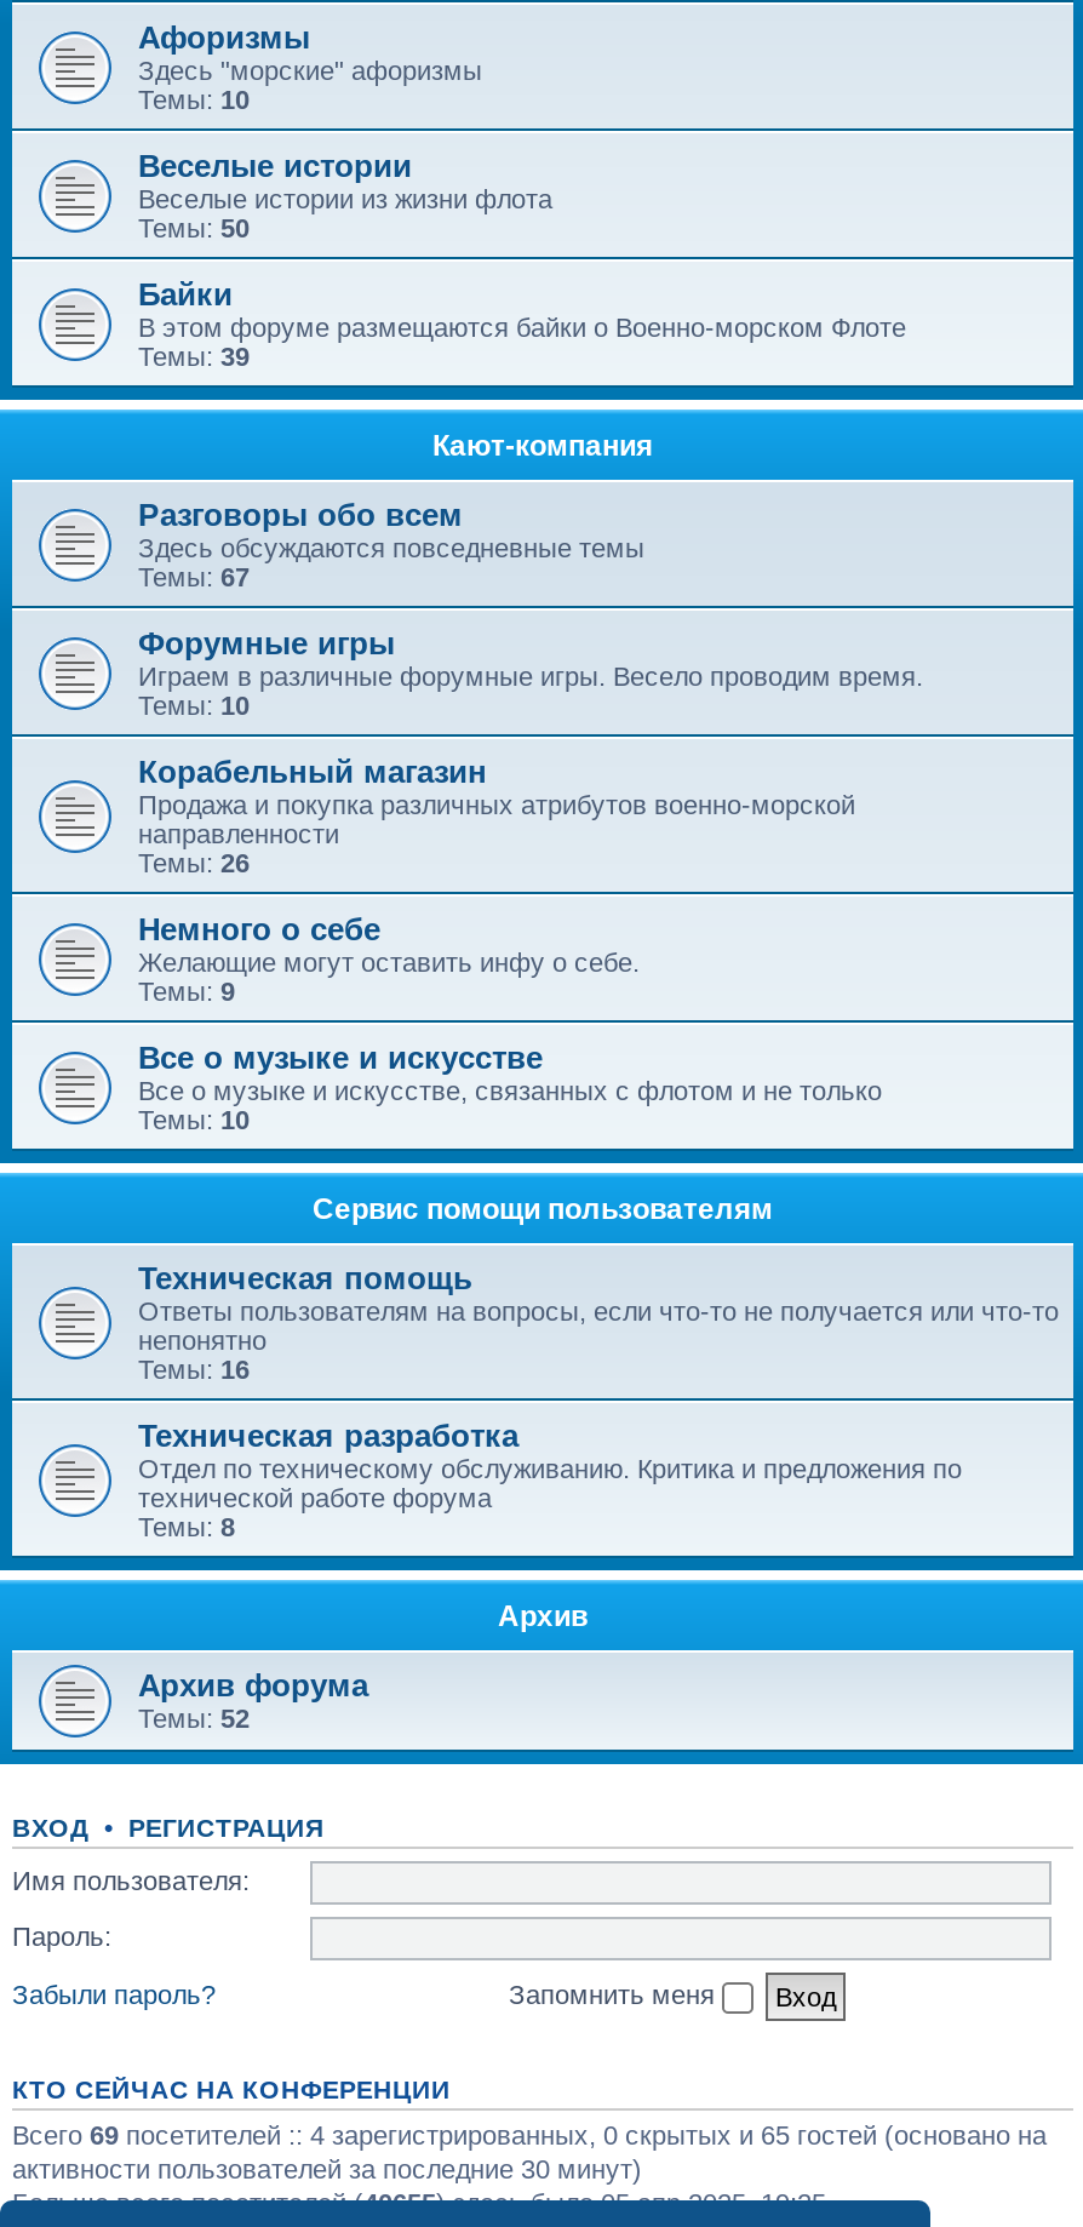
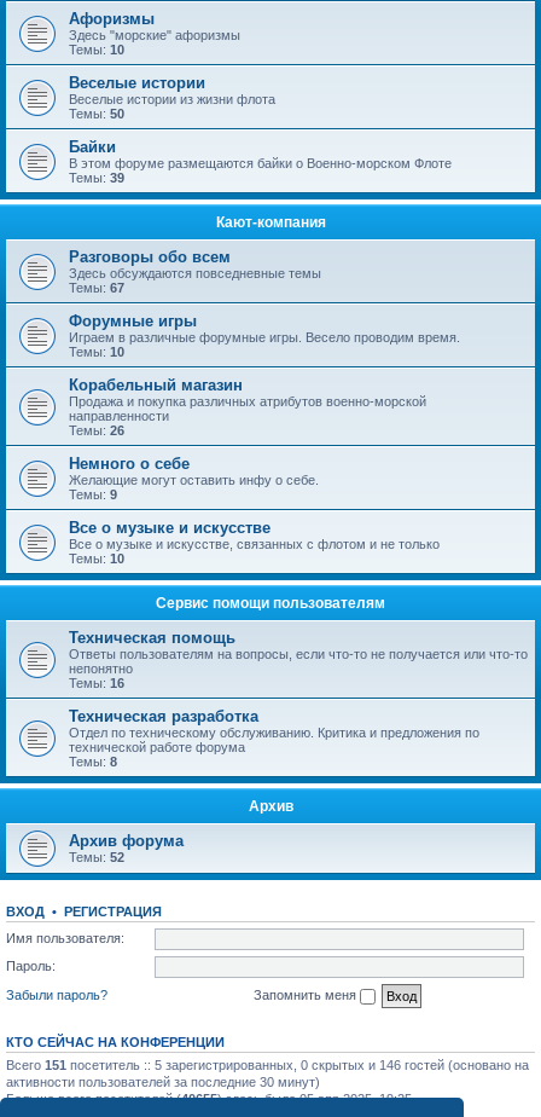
- Всего 69 посетителей :: 4 зарегистрированных, 0 скрытых и 65 гостей (основано на
+ Всего 151 посетитель :: 5 зарегистрированных, 0 скрытых и 146 гостей (основано на
